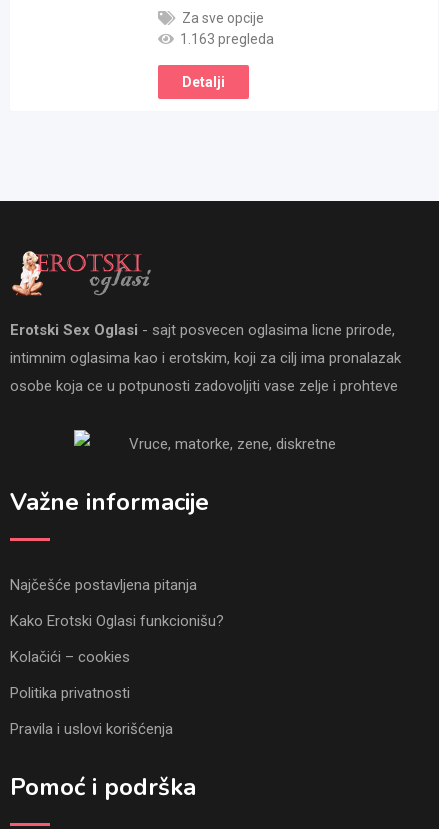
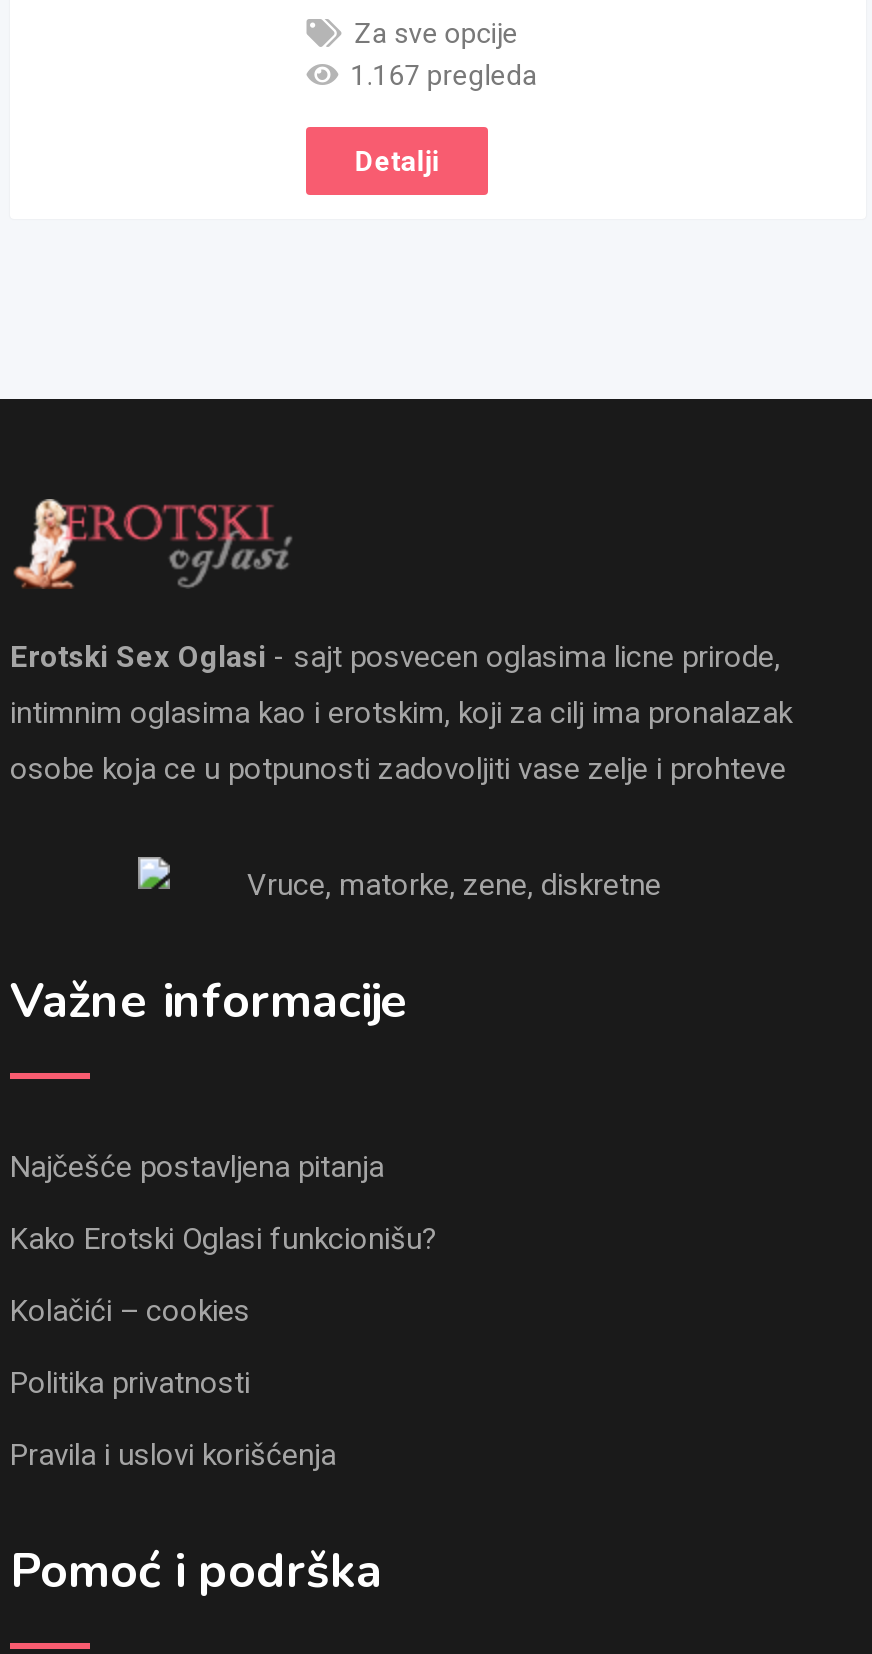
- 1.163 pregleda
+ 1.167 pregleda
